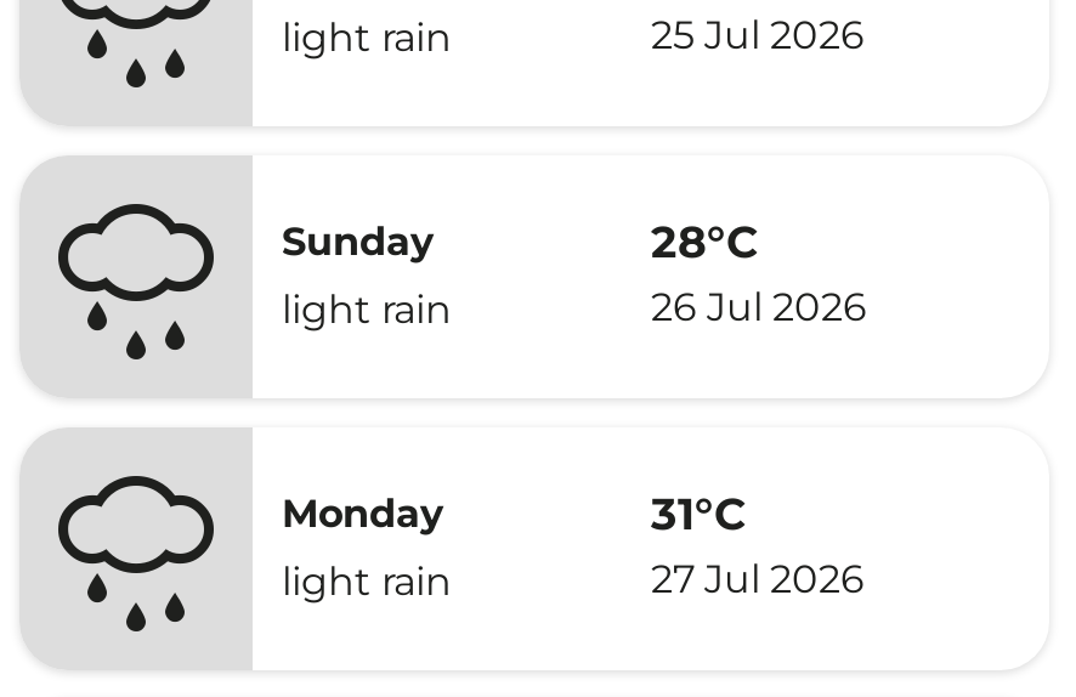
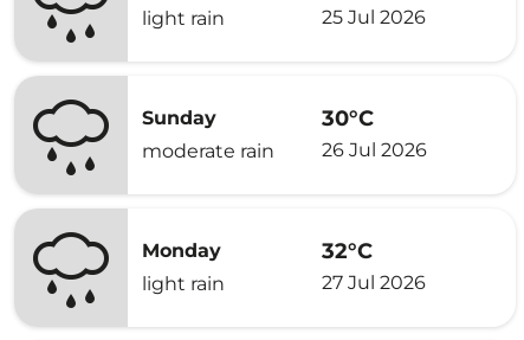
- 28°C
+ 30°C

- light rain
+ moderate rain

- 31°C
+ 32°C
